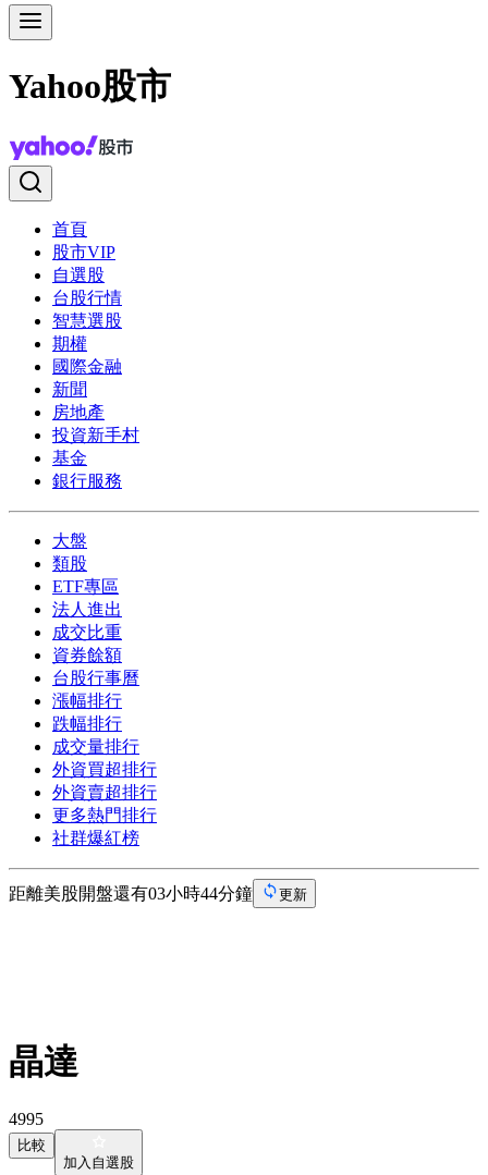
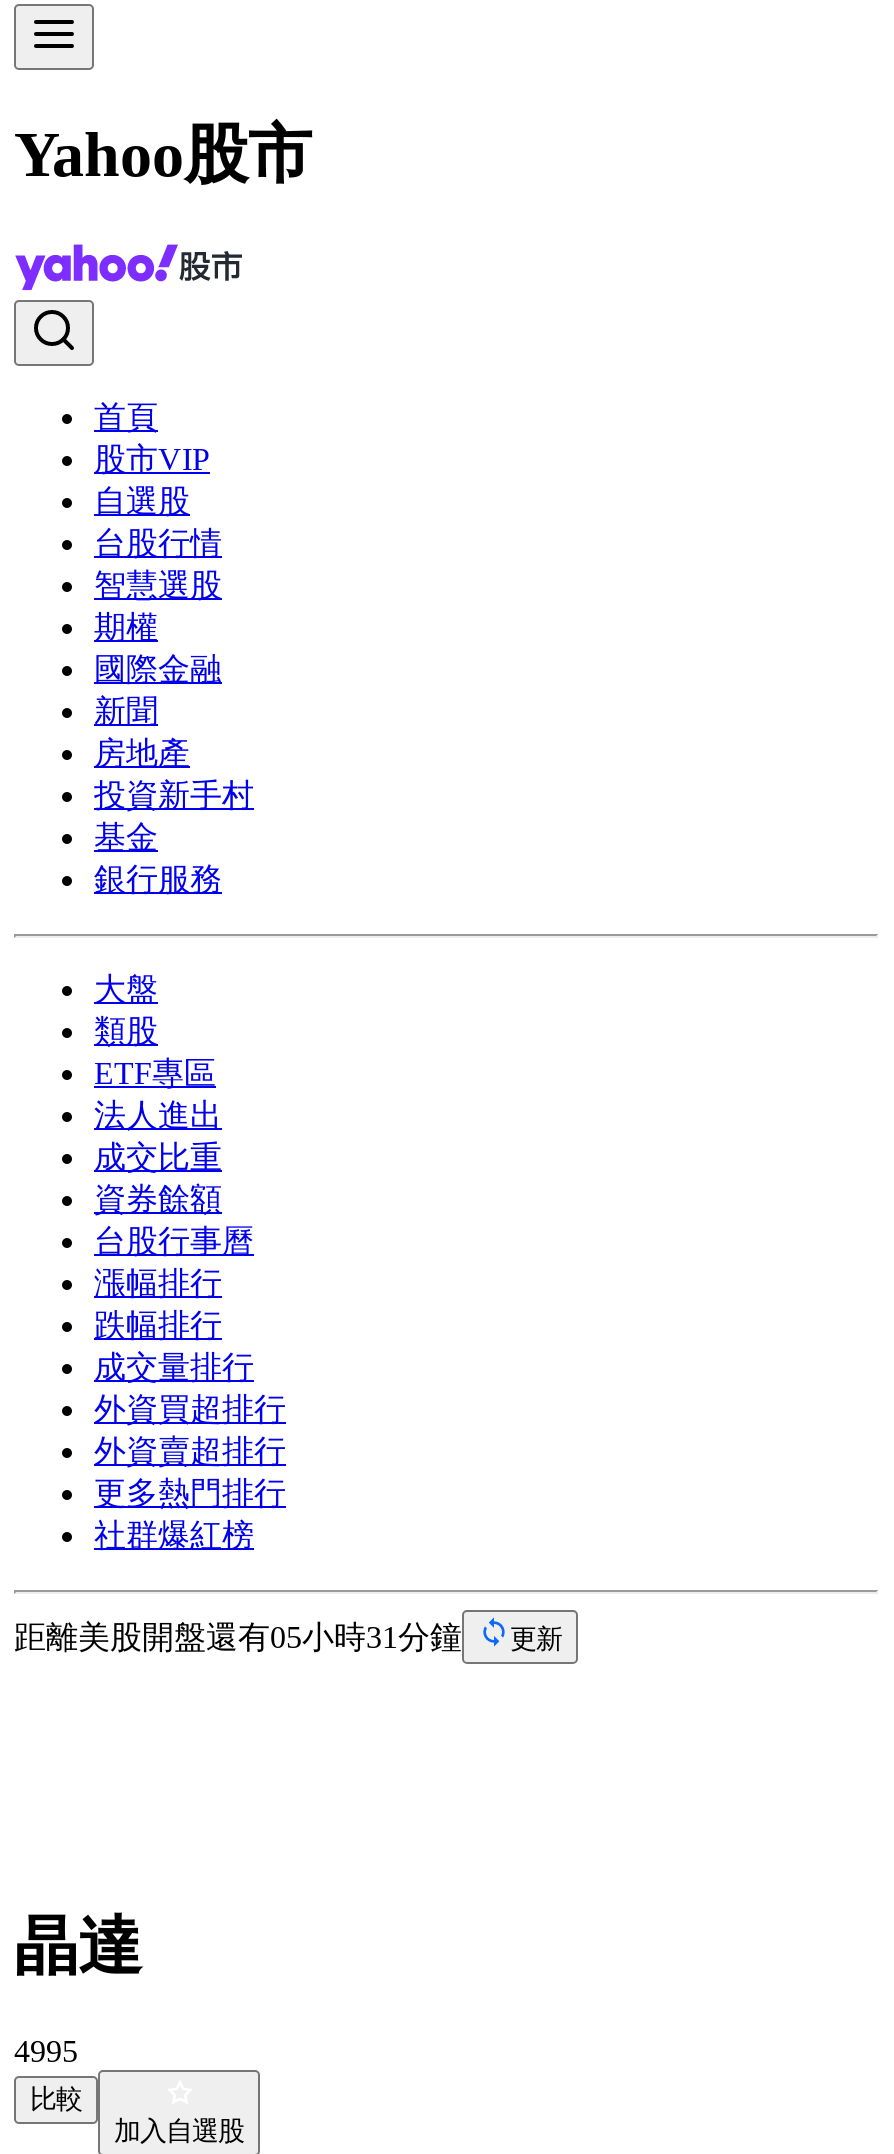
- 距離美股開盤還有03小時44分鐘
+ 距離美股開盤還有05小時31分鐘
